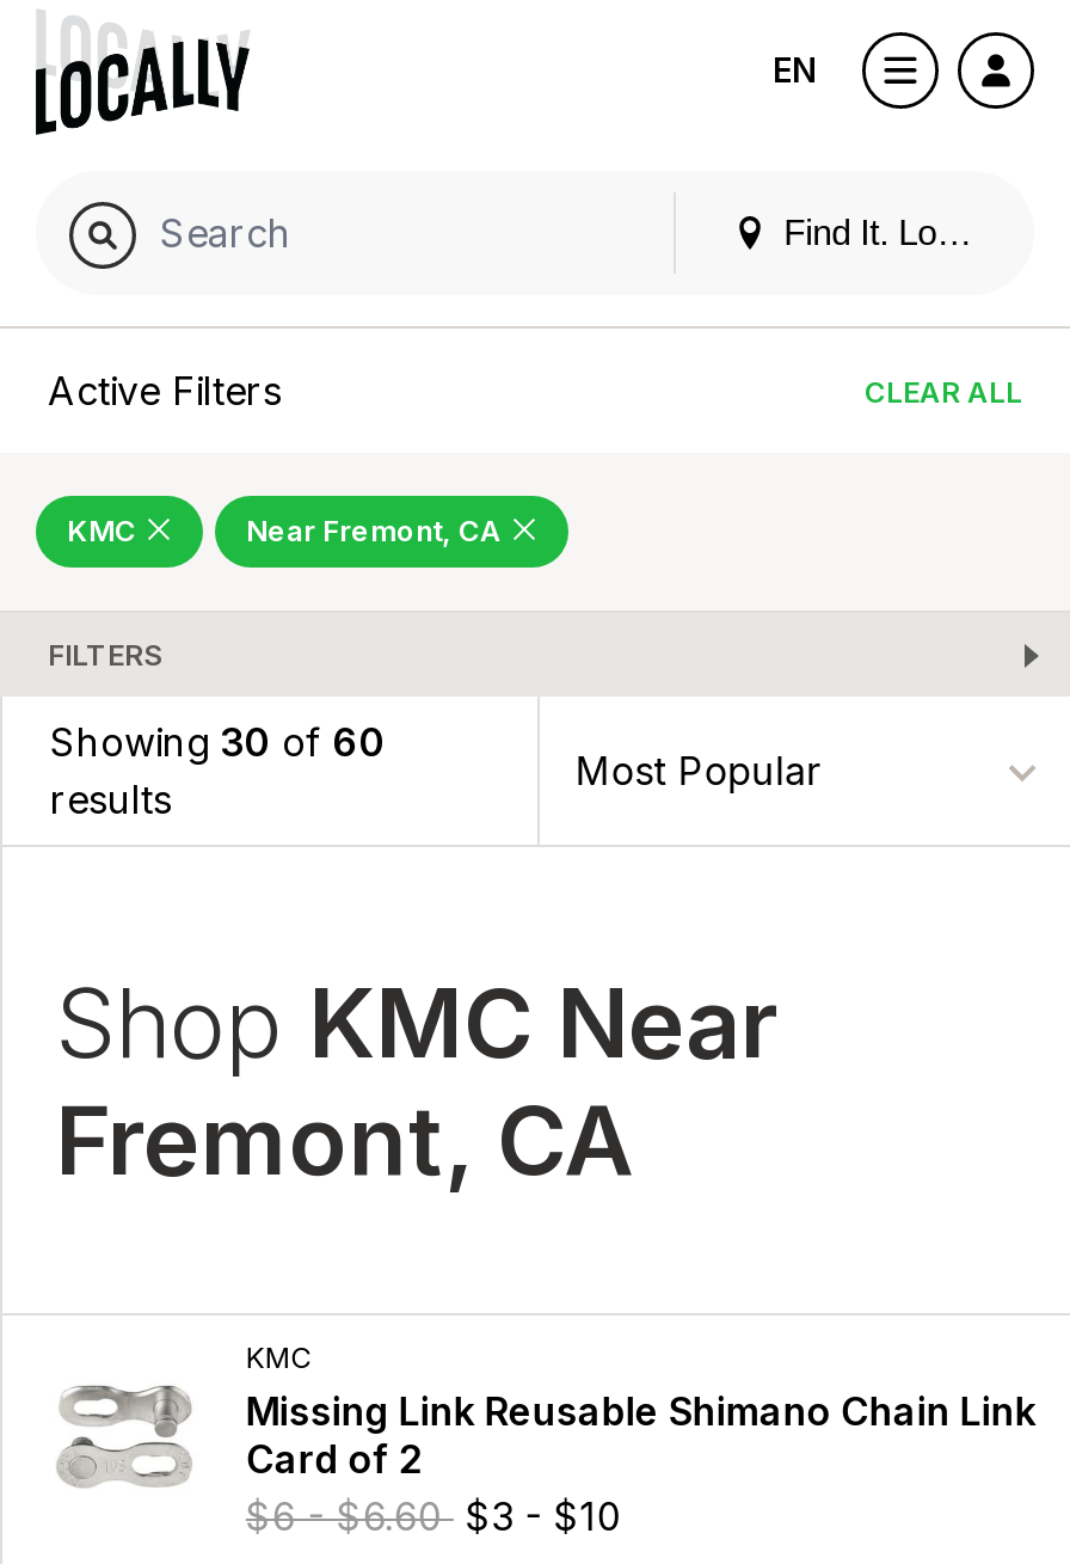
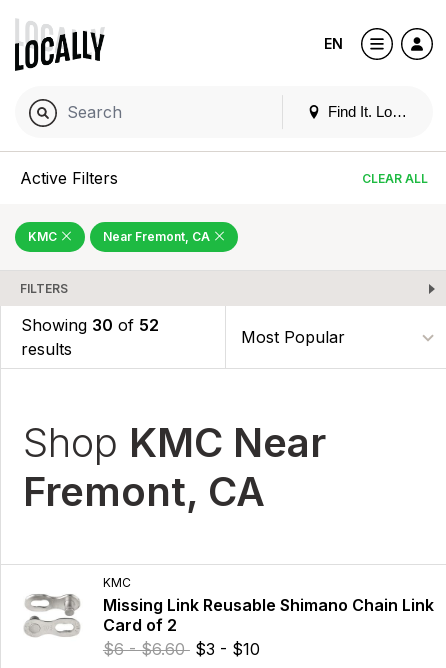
- Showing 30 of 60
+ Showing 30 of 52
